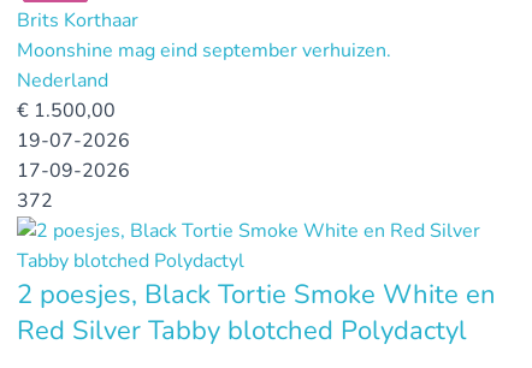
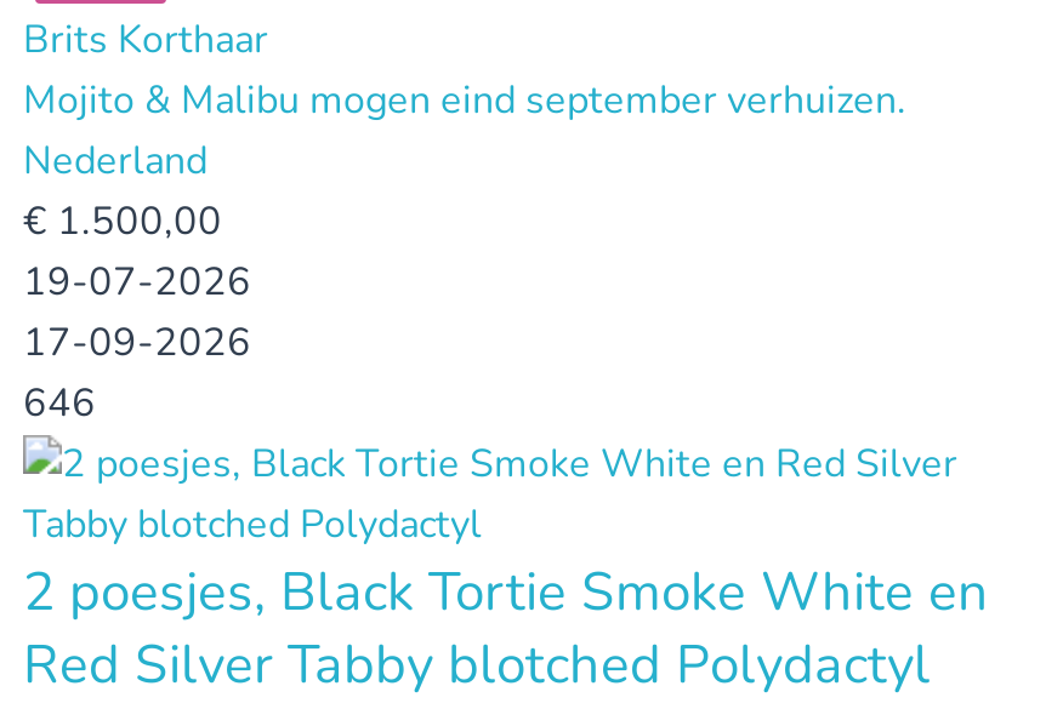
- Moonshine mag eind september verhuizen.
+ Mojito & Malibu mogen eind september verhuizen.

- 372
+ 646
